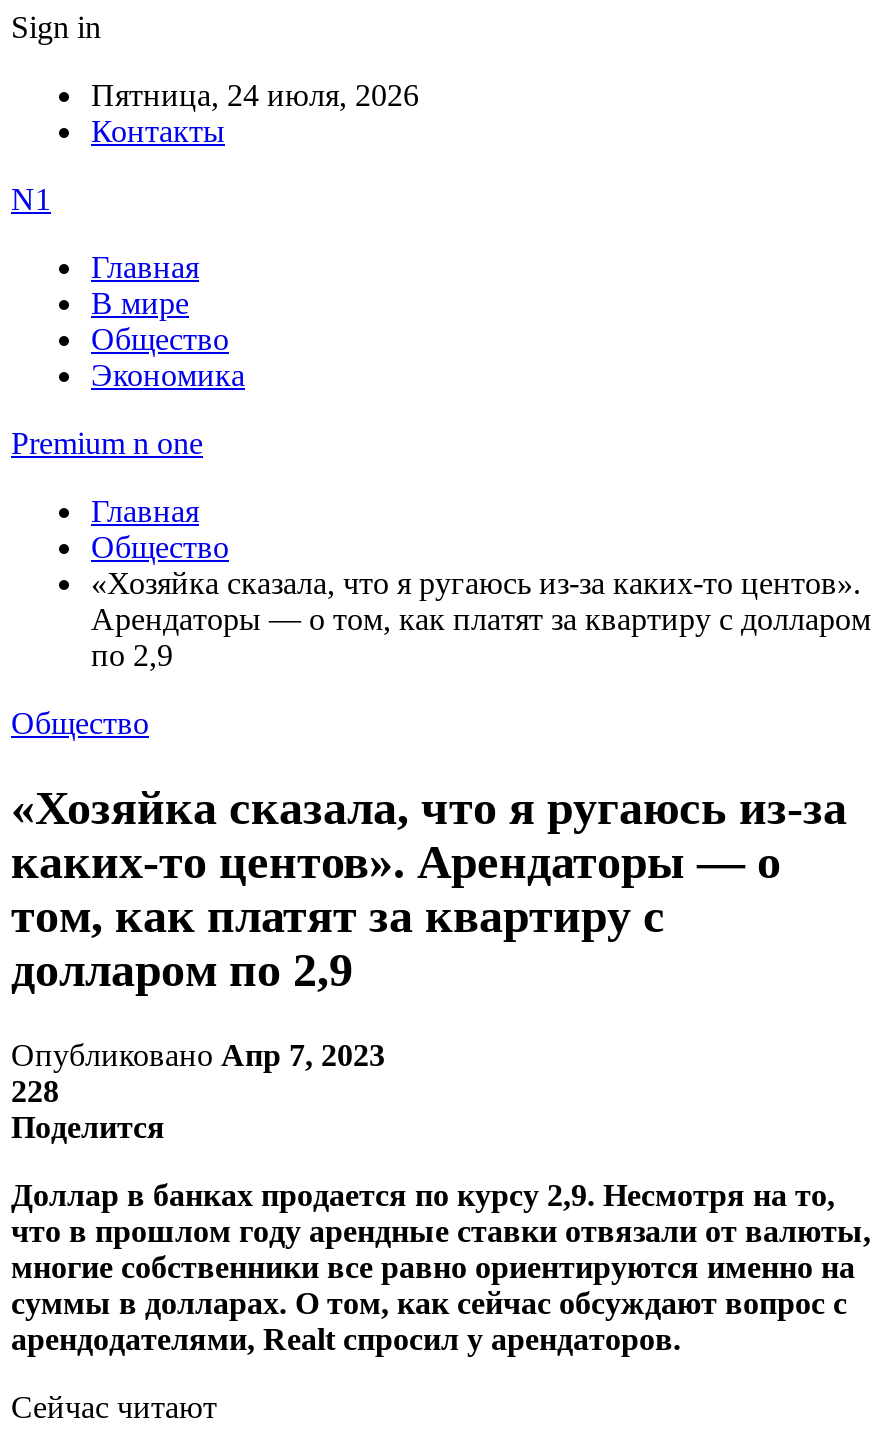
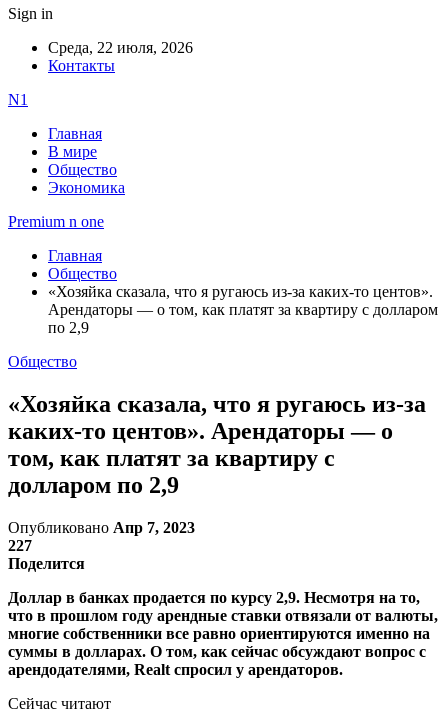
- Пятница, 24 июля, 2026
+ Среда, 22 июля, 2026

- 228
+ 227
